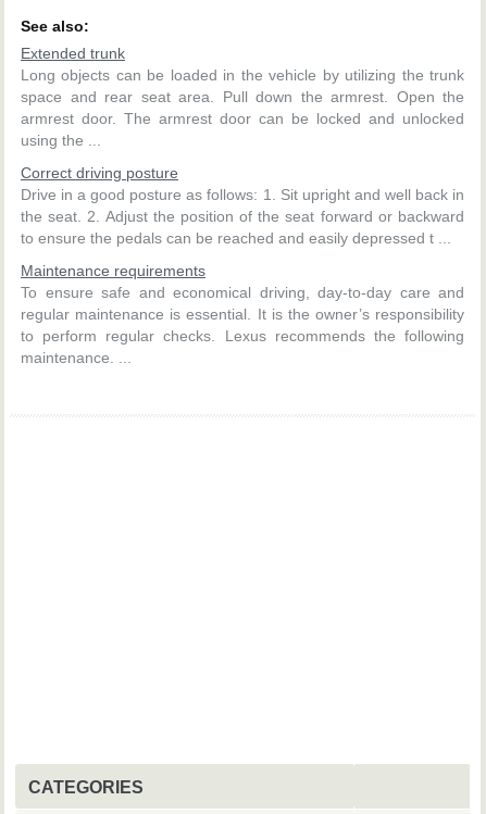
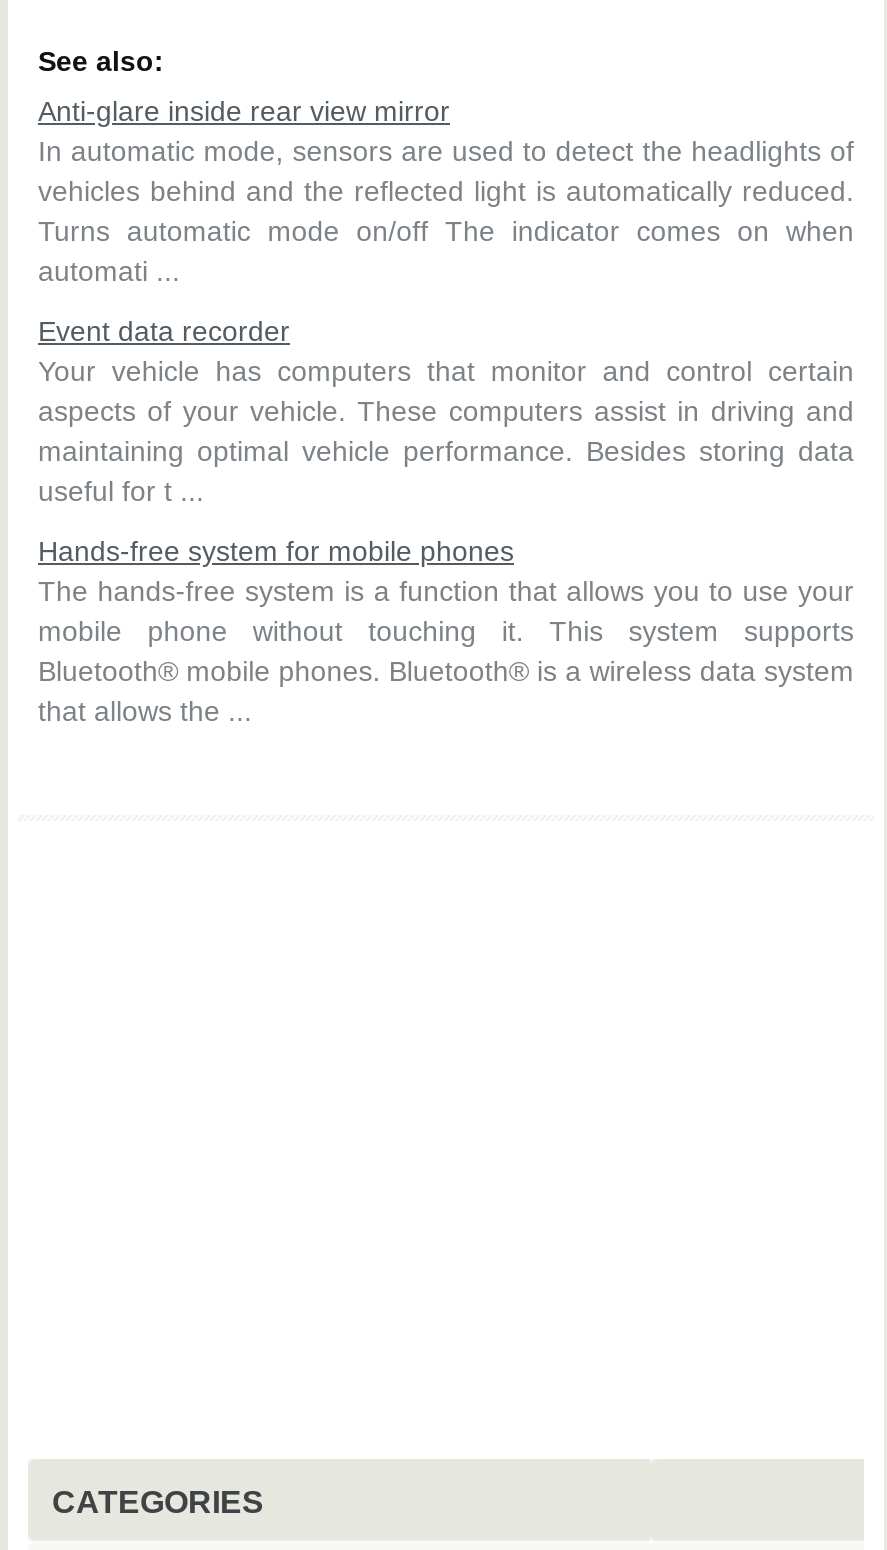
- Extended trunk
- Long objects can be loaded in the vehicle by utilizing the trunk
- space and rear seat area. Pull down the armrest. Open the
- armrest door. The armrest door can be locked and unlocked
- using the ...
+ Anti-glare inside rear view mirror
+ In automatic mode, sensors are used to detect the headlights of
+ vehicles behind and the reflected light is automatically reduced.
+ Turns automatic mode on/off The indicator comes on when
+ automati ...

- Correct driving posture
- Drive in a good posture as follows: 1. Sit upright and well back in
- the seat. 2. Adjust the position of the seat forward or backward
- to ensure the pedals can be reached and easily depressed t ...
+ Event data recorder
+ Your vehicle has computers that monitor and control certain
+ aspects of your vehicle. These computers assist in driving and
+ maintaining optimal vehicle performance. Besides storing data
+ useful for t ...

- Maintenance requirements
- To ensure safe and economical driving, day-to-day care and
- regular maintenance is essential. It is the owner’s responsibility
- to perform regular checks. Lexus recommends the following
- maintenance. ...
+ Hands-free system for mobile phones
+ The hands-free system is a function that allows you to use your
+ mobile phone without touching it. This system supports
+ Bluetooth® mobile phones. Bluetooth® is a wireless data system
+ that allows the ...
